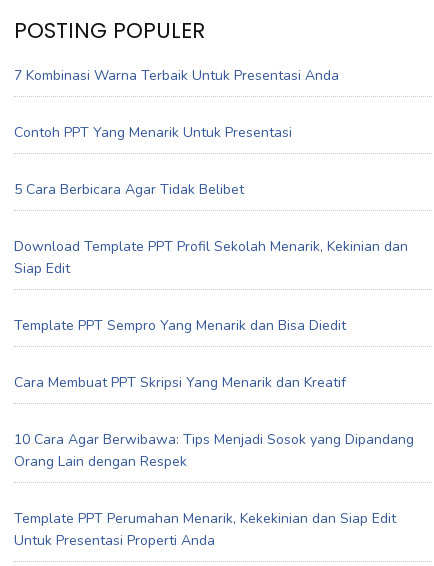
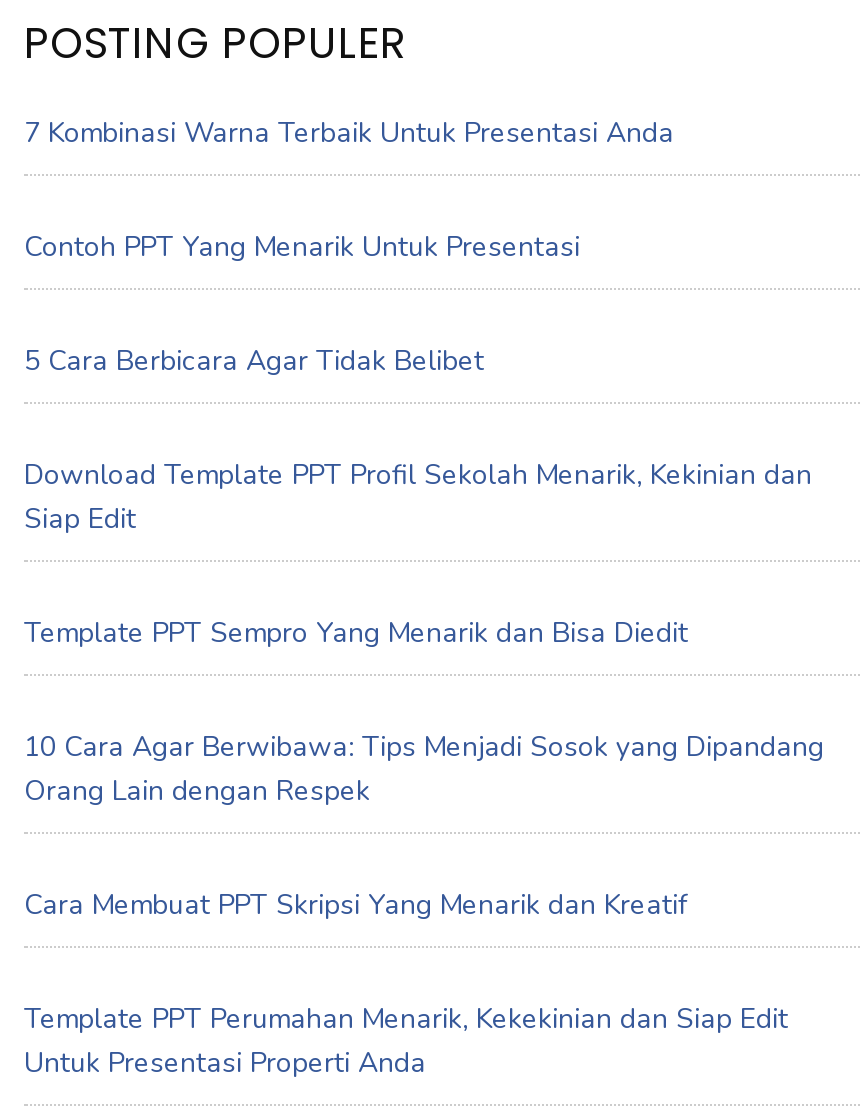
moved down: Cara Membuat PPT Skripsi Yang Menarik dan Kreatif

moved up: 10 Cara Agar Berwibawa: Tips Menjadi Sosok yang Dipandang | Orang Lain dengan Respek
